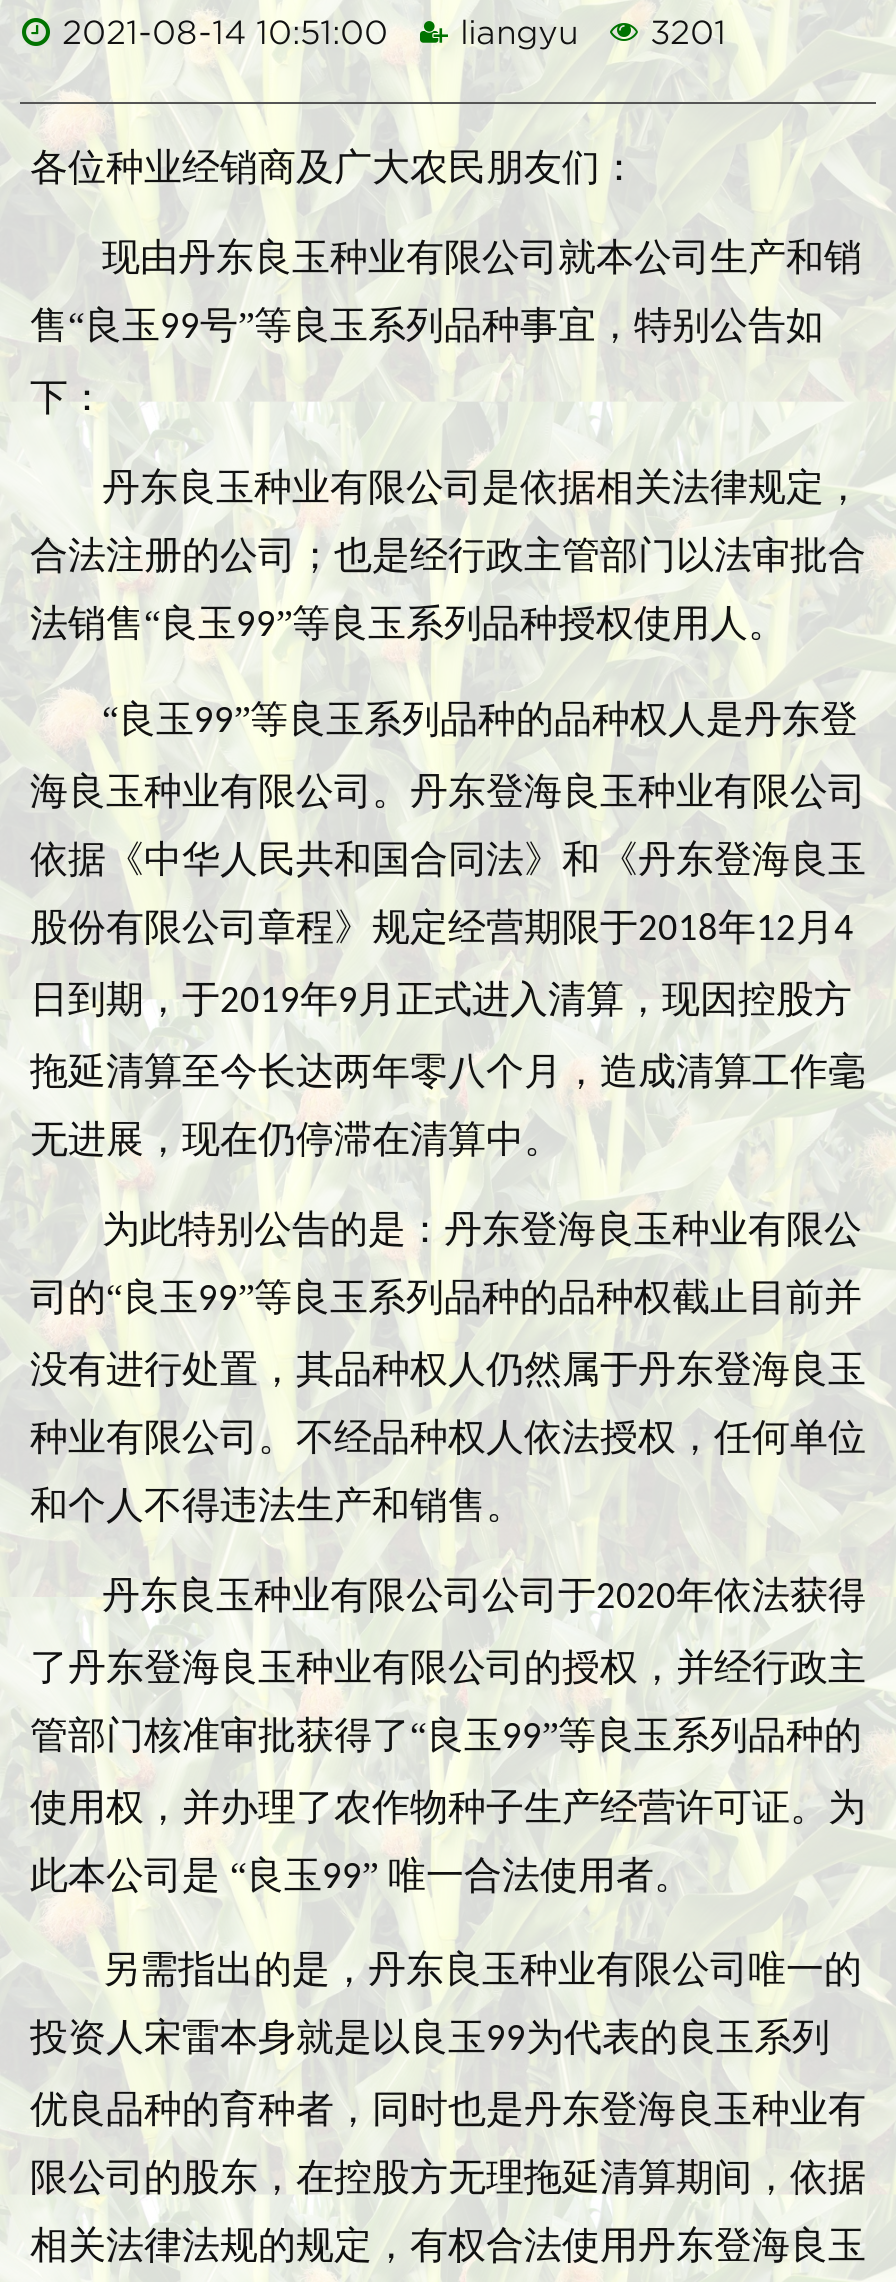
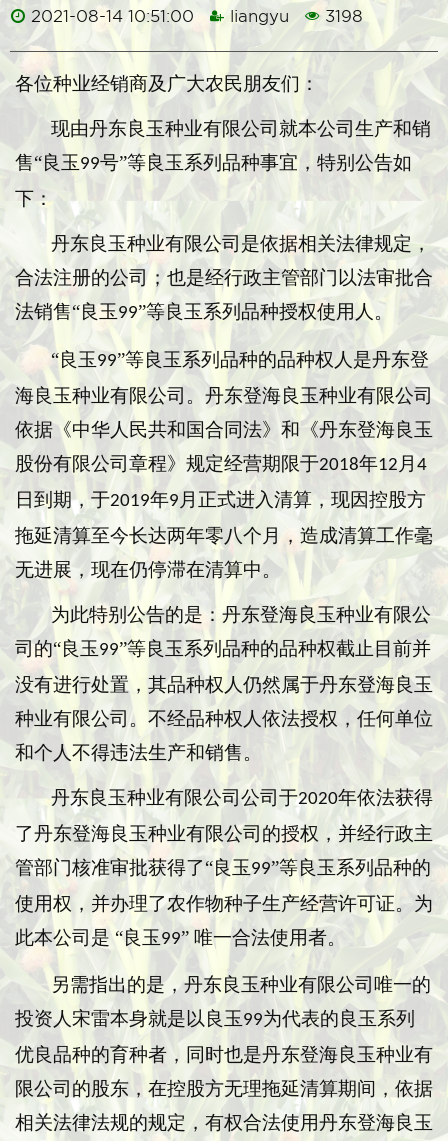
- 2021-08-14 10:51:00 liangyu 3201
+ 2021-08-14 10:51:00 liangyu 3198
